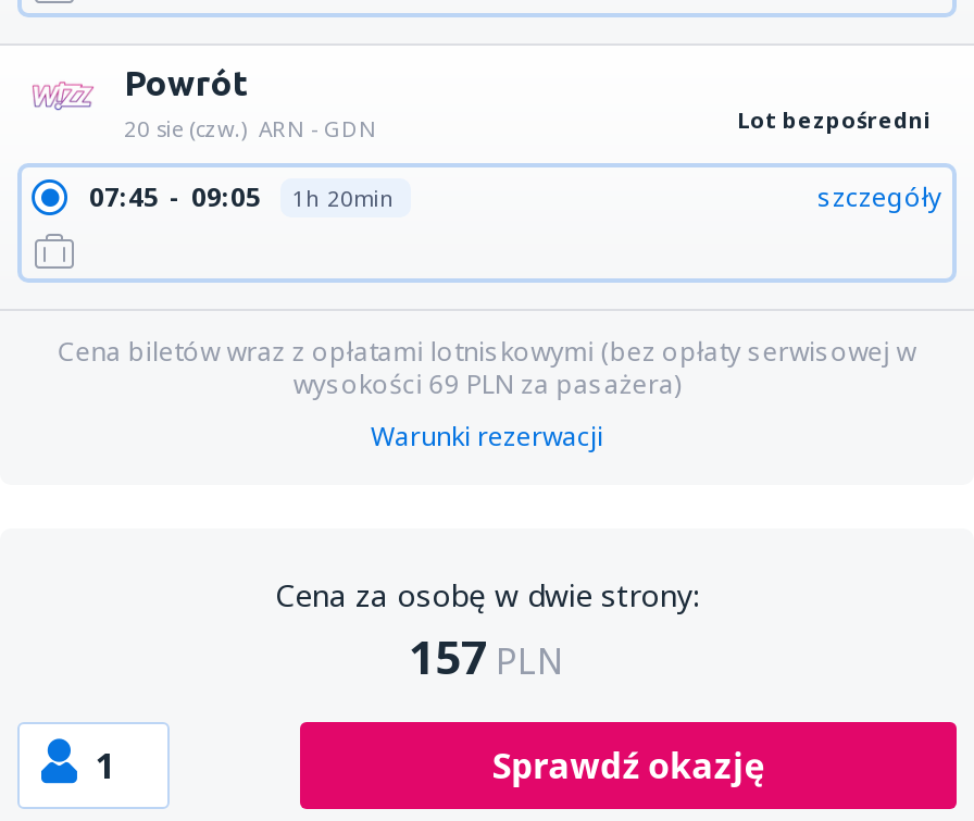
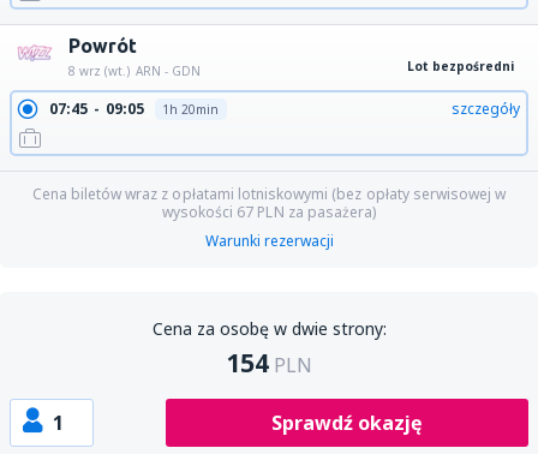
- 20 sie (czw.) ARN - GDN
+ 8 wrz (wt.) ARN - GDN

- wysokości 69 PLN za pasażera)
+ wysokości 67 PLN za pasażera)

- 157 PLN
+ 154 PLN
